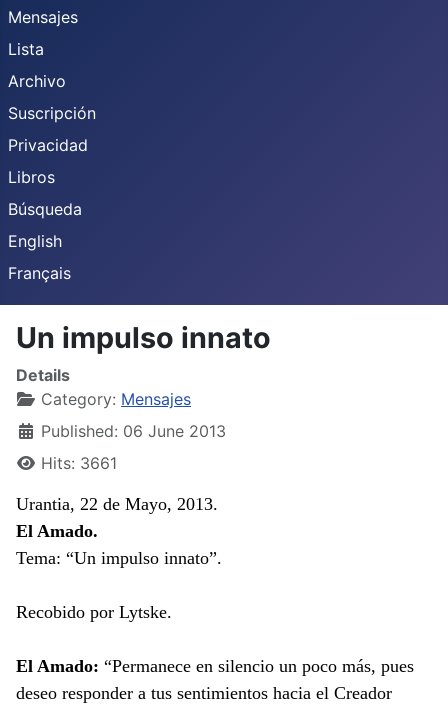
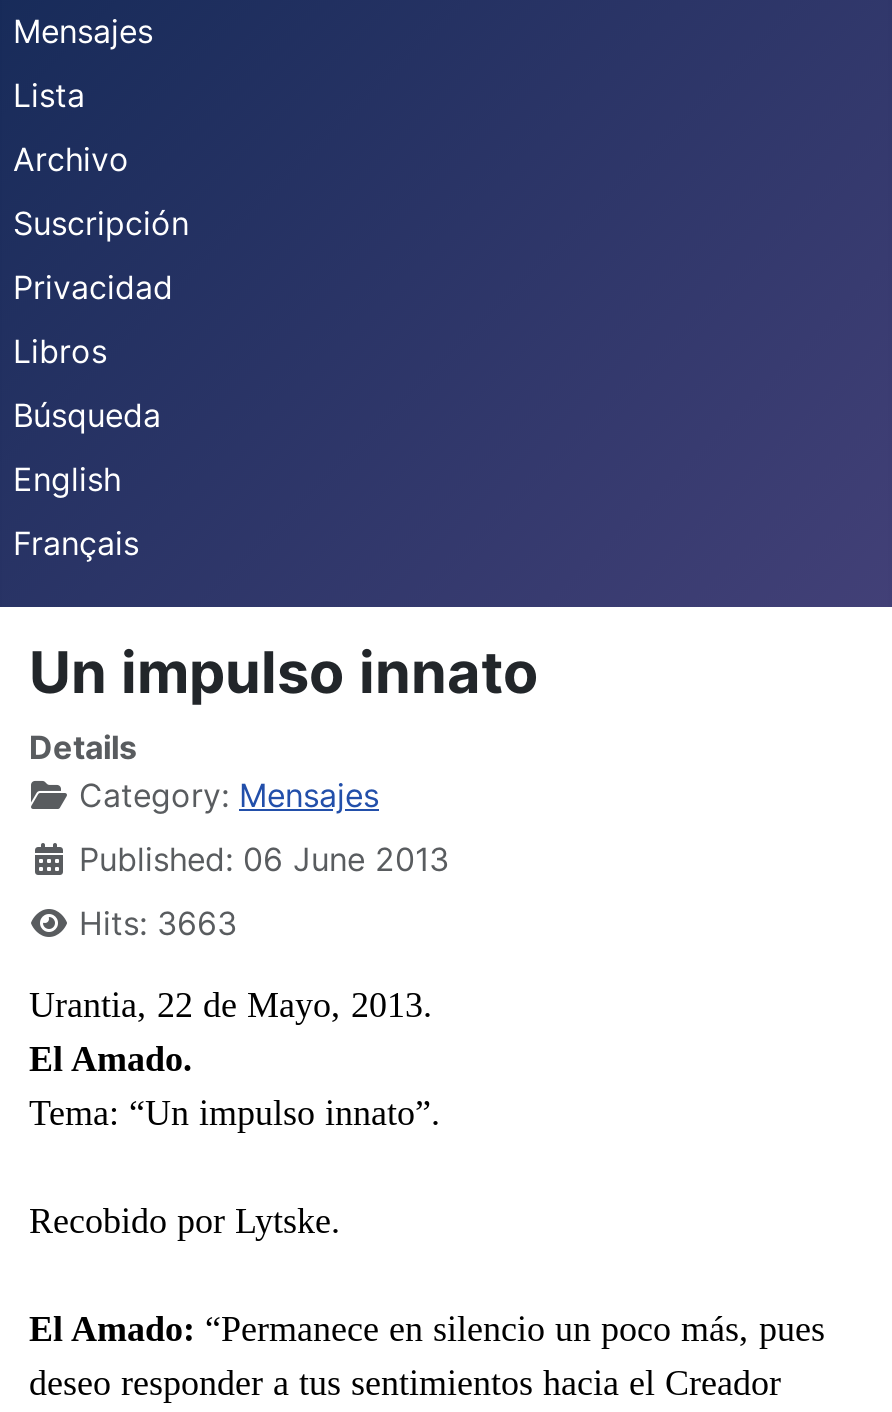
- Hits: 3661
+ Hits: 3663
